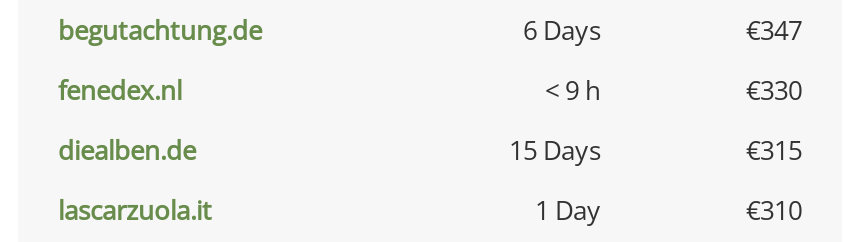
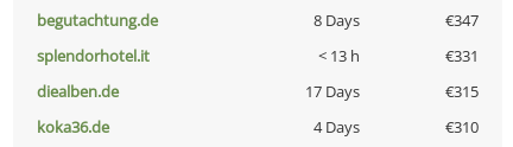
- 6 Days
+ 8 Days

- fenedex.nl
- < 9 h
- €330
+ splendorhotel.it
+ < 13 h
+ €331

- 15 Days
+ 17 Days

- lascarzuola.it
- 1 Day
+ koka36.de
+ 4 Days
